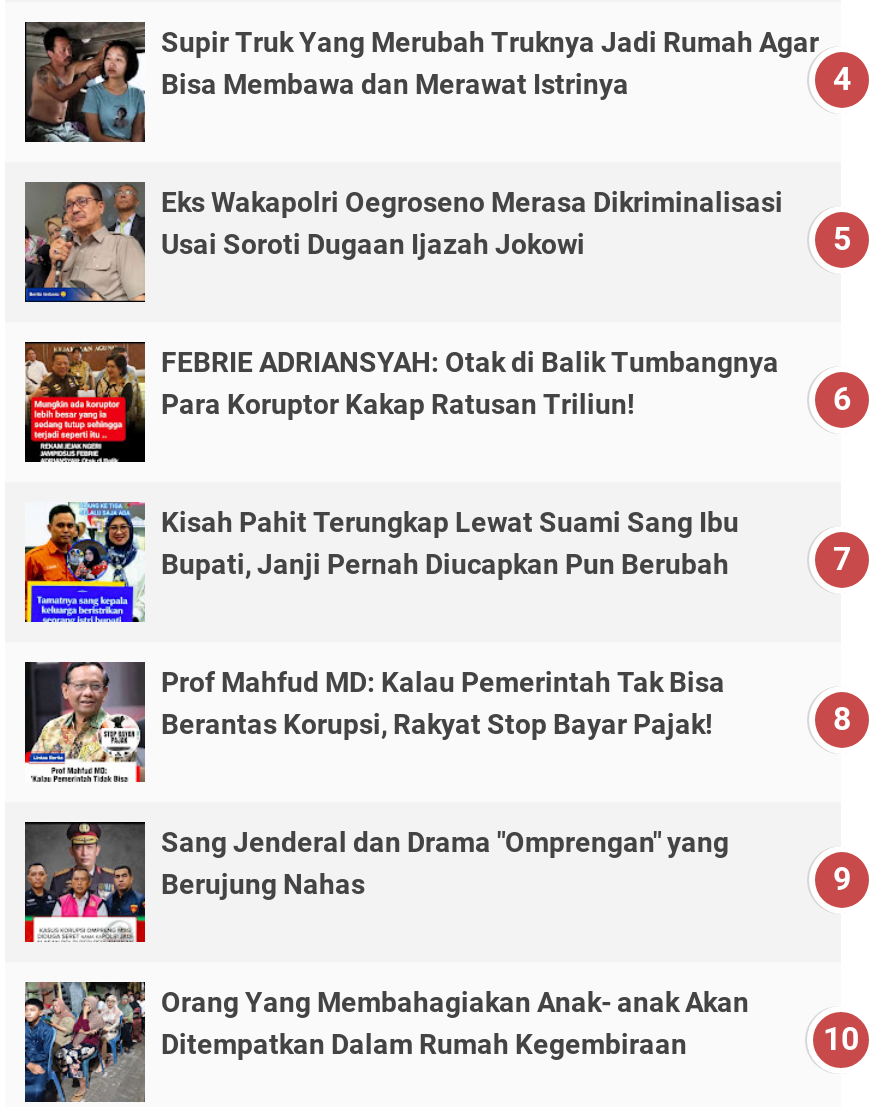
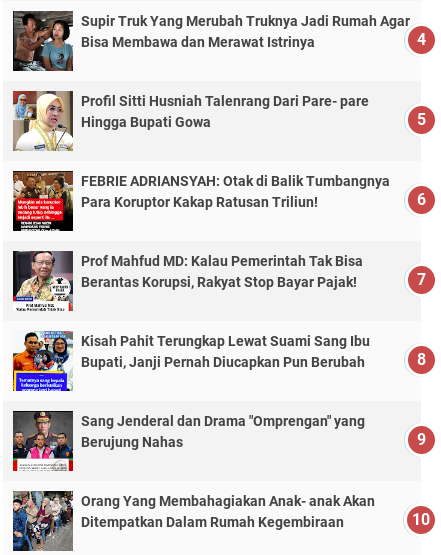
- [image]
- Eks Wakapolri Oegroseno Merasa Dikriminalisasi
- Usai Soroti Dugaan Ijazah Jokowi
+ [image]
+ Profil Sitti Husniah Talenrang Dari Pare- pare
+ Hingga Bupati Gowa

moved down: [image] | Kisah Pahit Terungkap Lewat Suami Sang Ibu | Bupati, Janji Pernah Diucapkan Pun Berubah

moved up: [image] | Prof Mahfud MD: Kalau Pemerintah Tak Bisa | Berantas Korupsi, Rakyat Stop Bayar Pajak!
